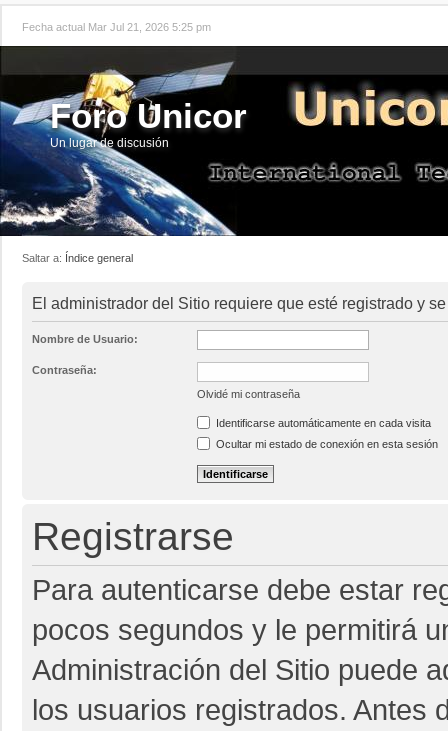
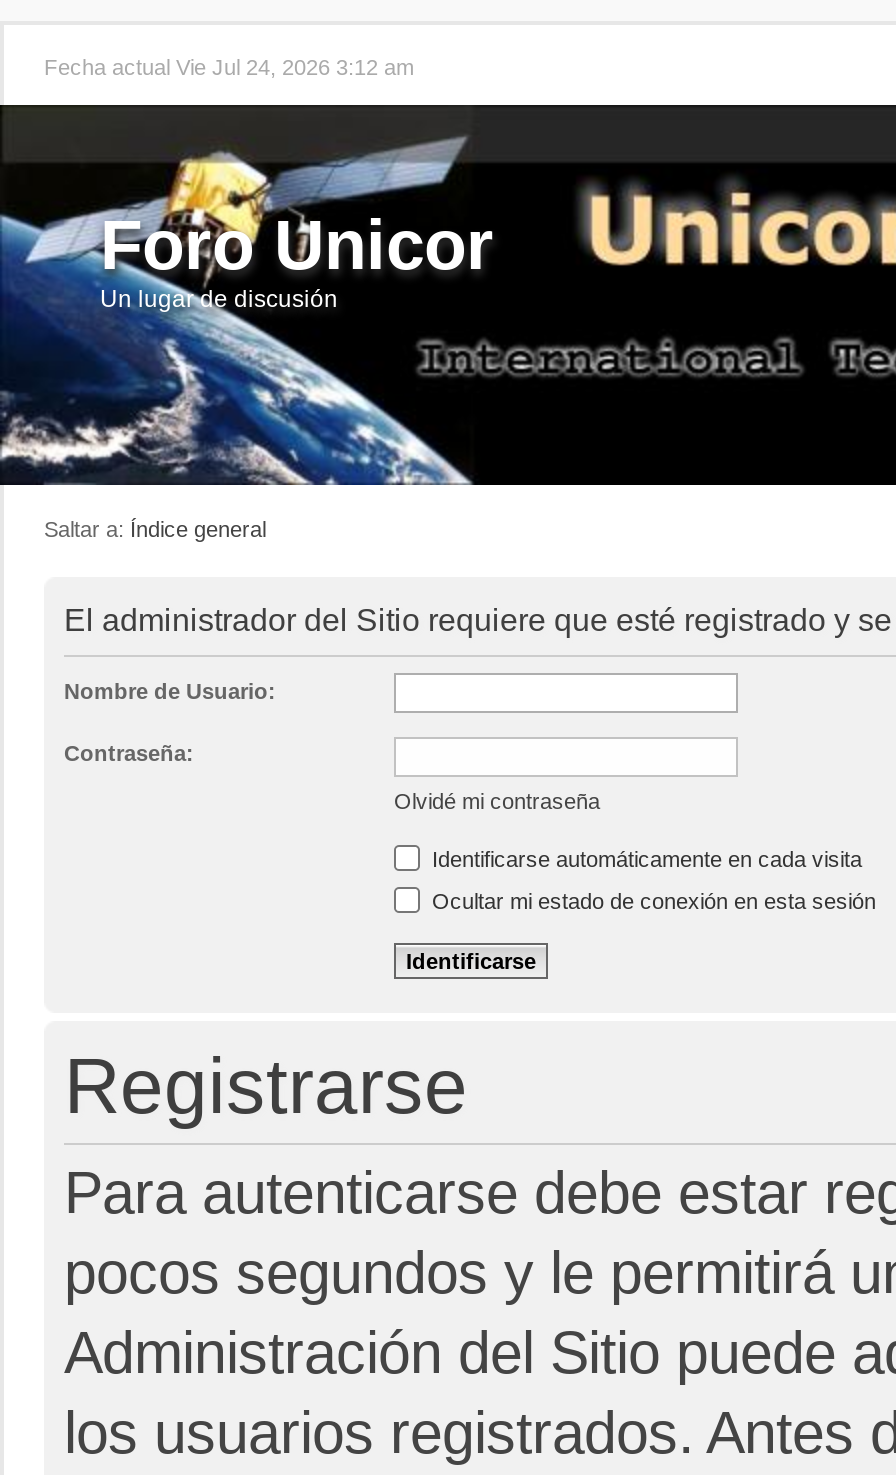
- Fecha actual Mar Jul 21, 2026 5:25 pm
+ Fecha actual Vie Jul 24, 2026 3:12 am
